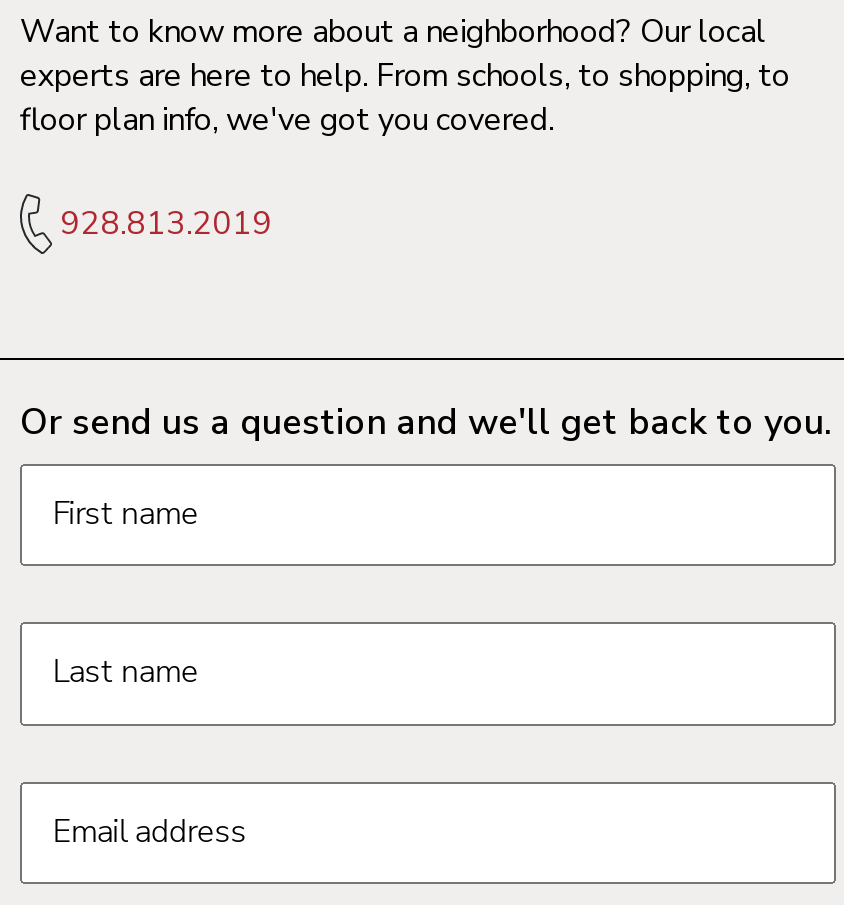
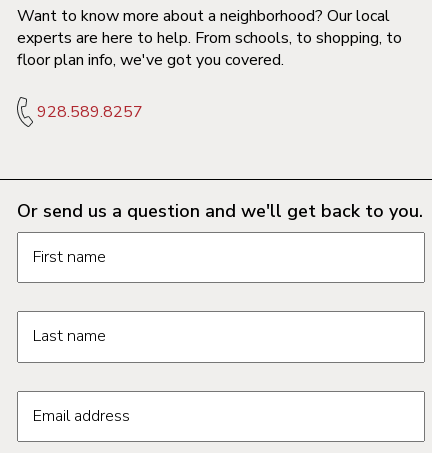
- 928.813.2019
+ 928.589.8257
